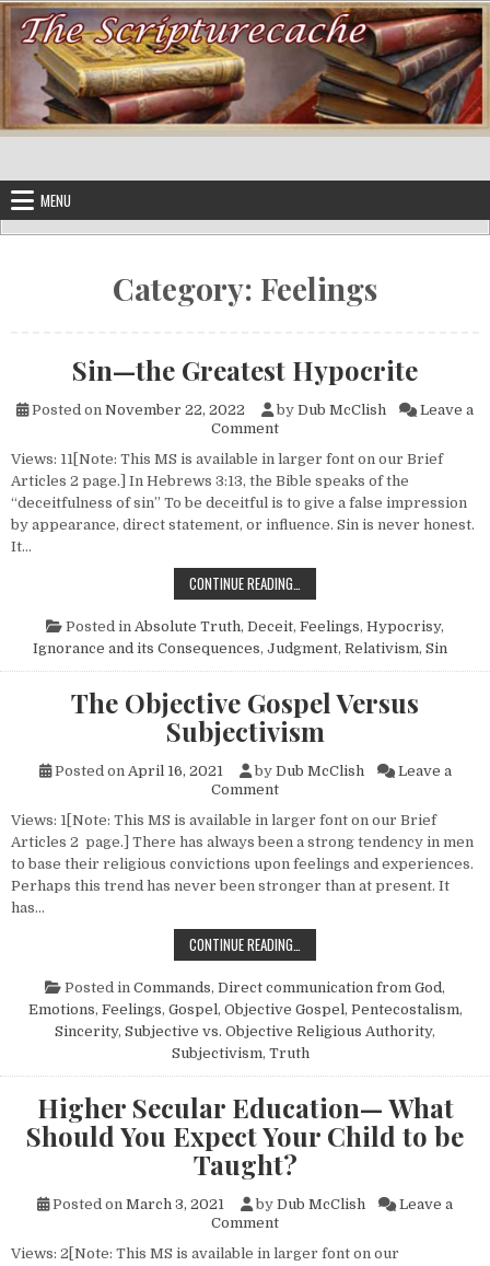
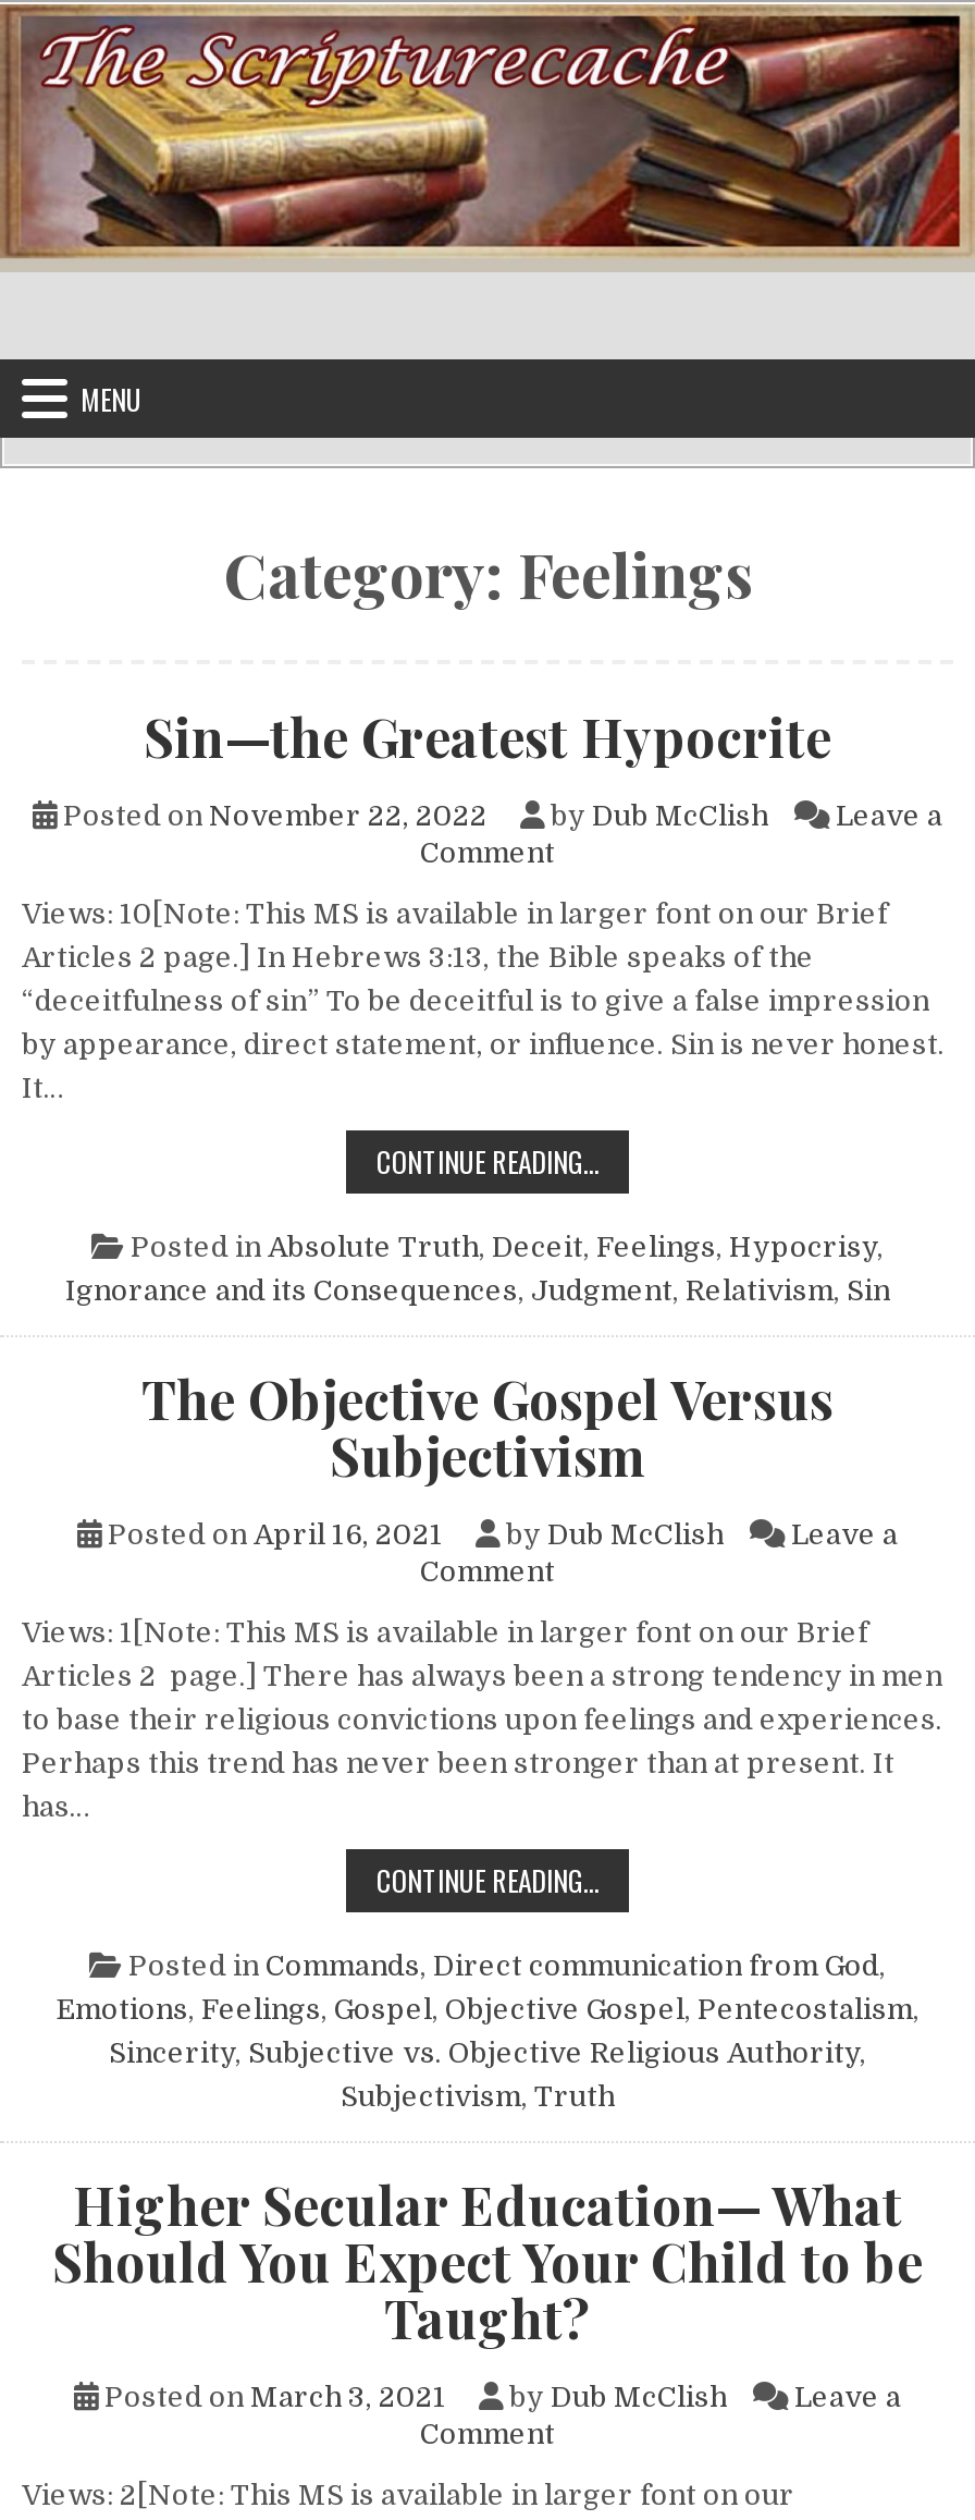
- Views: 11[Note: This MS is available in larger font on our Brief
+ Views: 10[Note: This MS is available in larger font on our Brief
